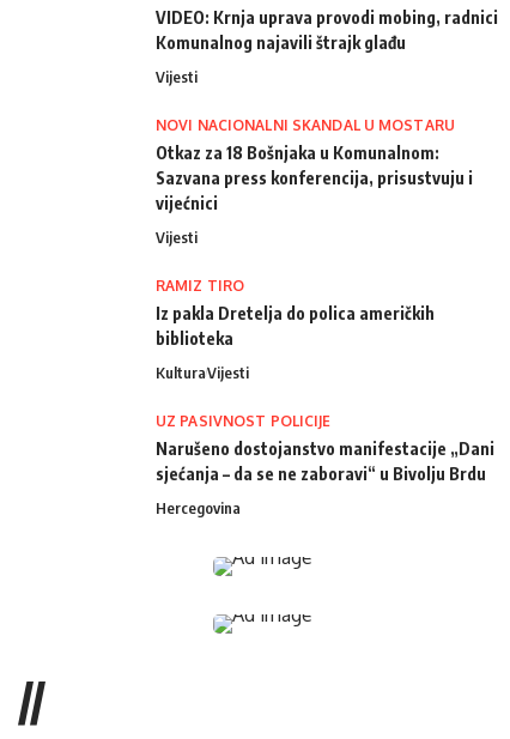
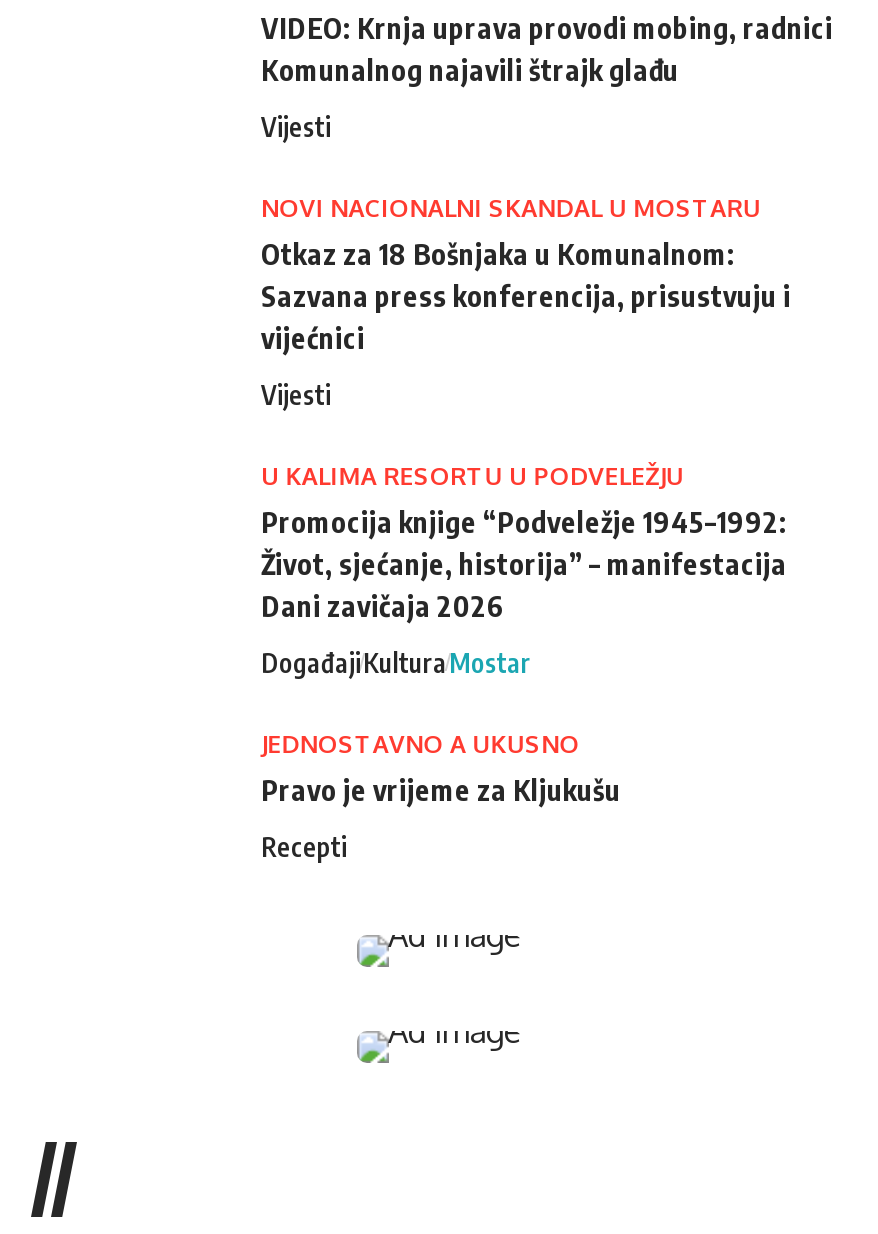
- RAMIZ TIRO
- Iz pakla Dretelja do polica američkih
- biblioteka
+ U KALIMA RESORTU U PODVELEŽJU
+ Promocija knjige “Podveležje 1945–1992:
+ Život, sjećanje, historija” – manifestacija
+ Dani zavičaja 2026

- KulturaVijesti
+ DogađajiKultura Mostar

- UZ PASIVNOST POLICIJE
- Narušeno dostojanstvo manifestacije „Dani
- sjećanja – da se ne zaboravi“ u Bivolju Brdu
+ JEDNOSTAVNO A UKUSNO
+ Pravo je vrijeme za Kljukušu

- Hercegovina
+ Recepti
